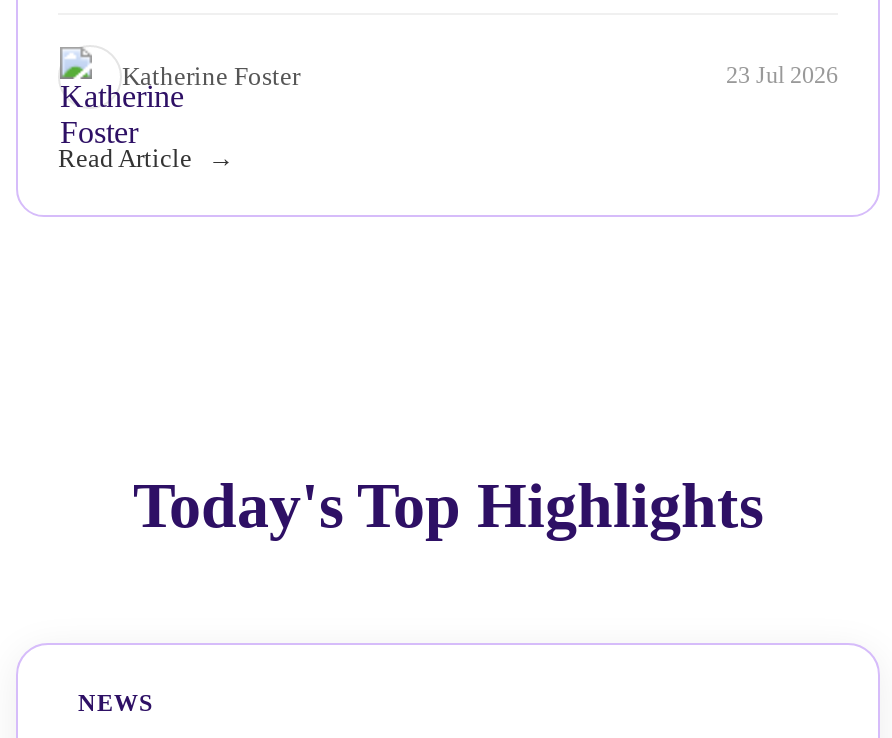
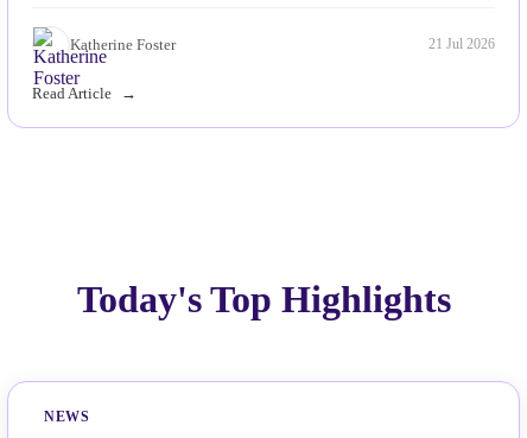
- 23 Jul 2026
+ 21 Jul 2026
